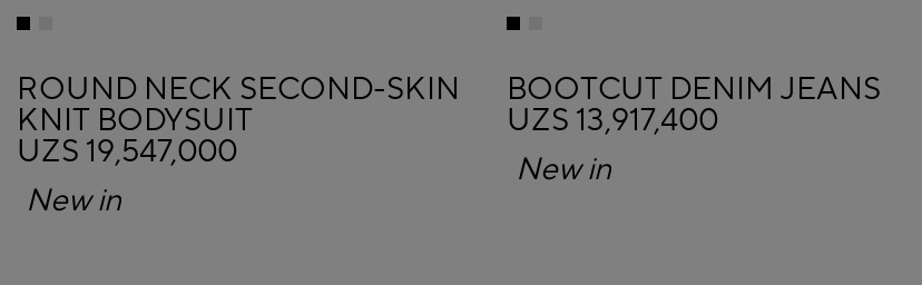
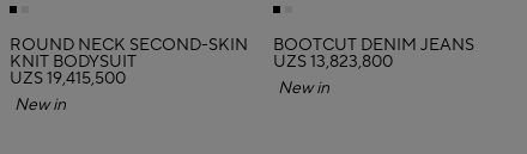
- UZS 13,917,400
+ UZS 13,823,800

- UZS 19,547,000
+ UZS 19,415,500
